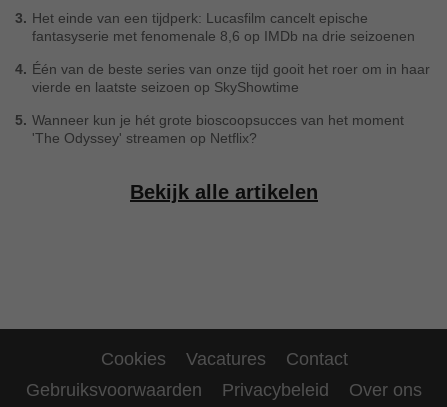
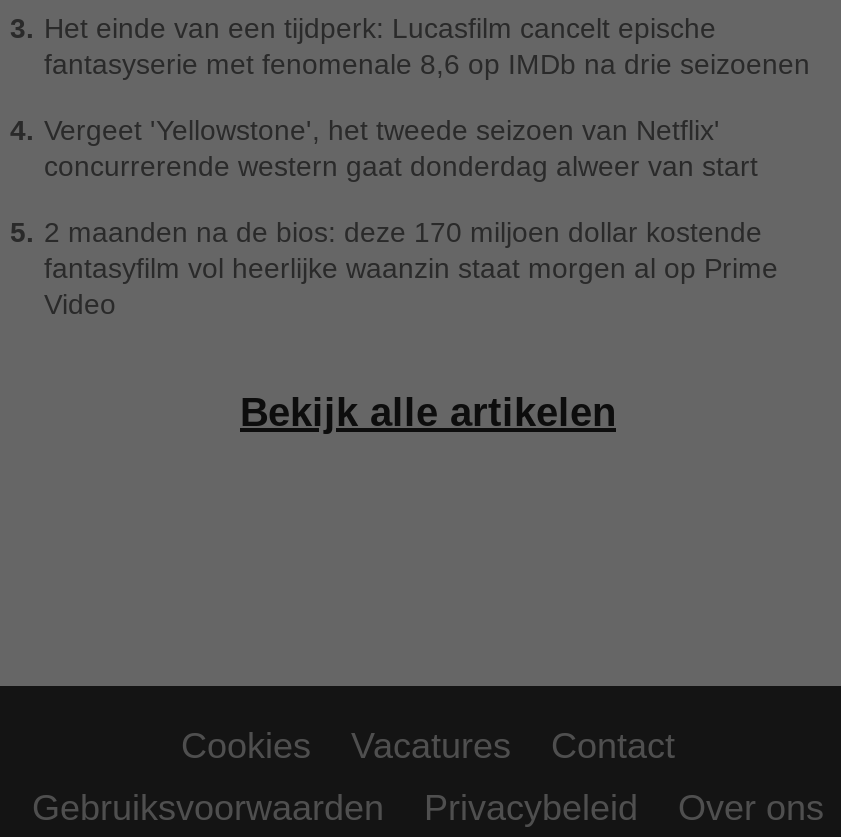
- 4. Één van de beste series van onze tijd gooit het roer om in haar
- vierde en laatste seizoen op SkyShowtime
+ 4. Vergeet 'Yellowstone', het tweede seizoen van Netflix'
+ concurrerende western gaat donderdag alweer van start

- 5. Wanneer kun je hét grote bioscoopsucces van het moment
- 'The Odyssey' streamen op Netflix?
+ 5. 2 maanden na de bios: deze 170 miljoen dollar kostende
+ fantasyfilm vol heerlijke waanzin staat morgen al op Prime
+ Video
